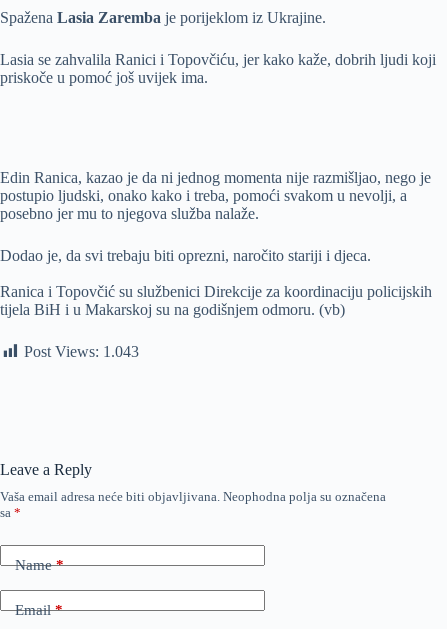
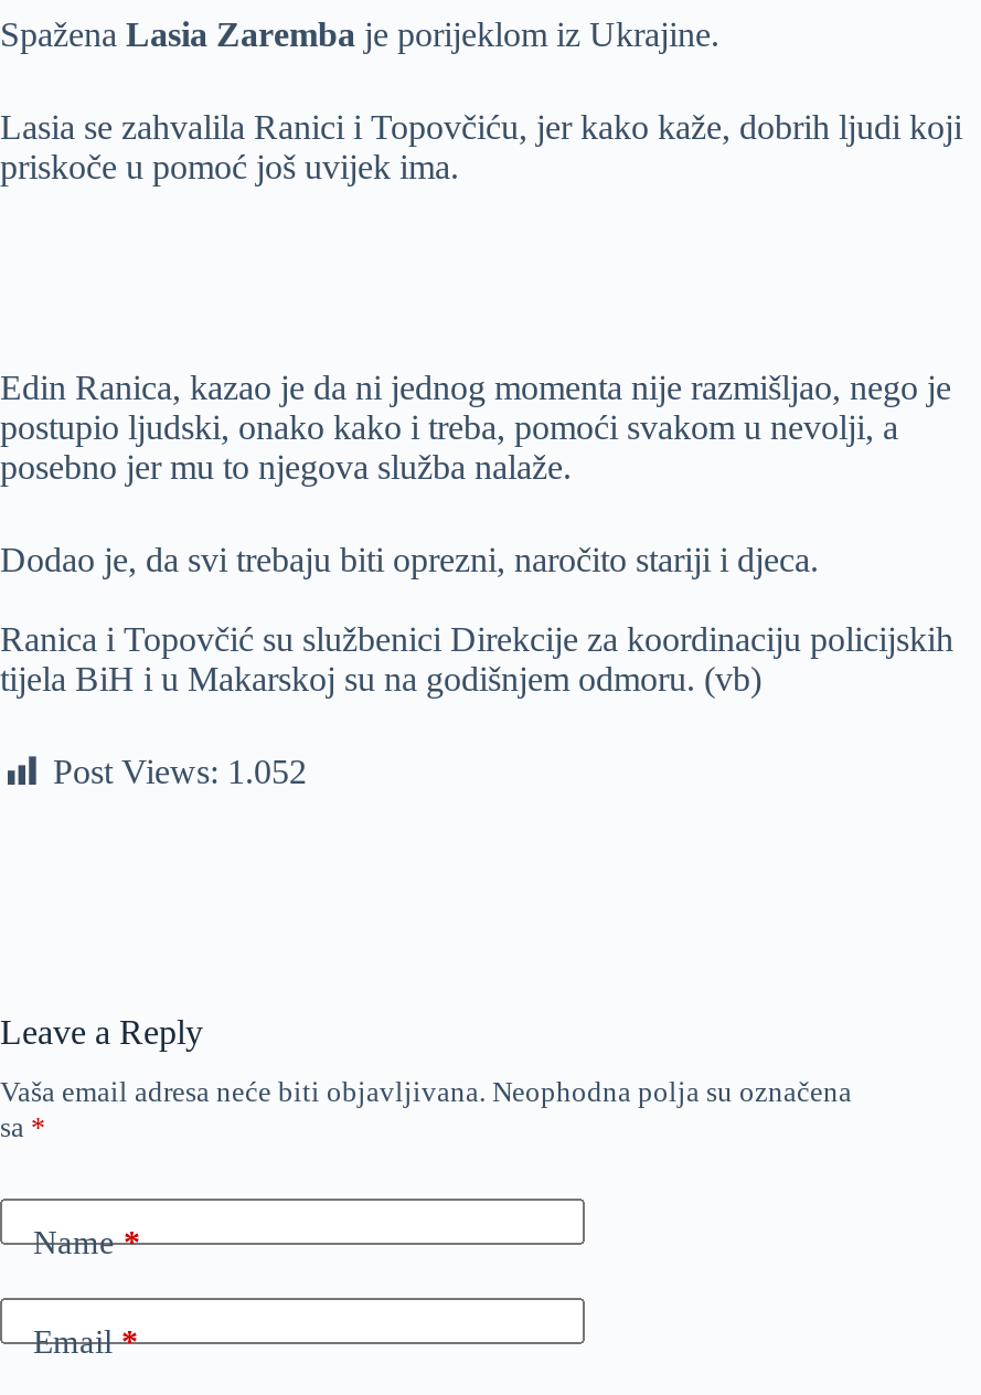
- Post Views: 1.043
+ Post Views: 1.052
